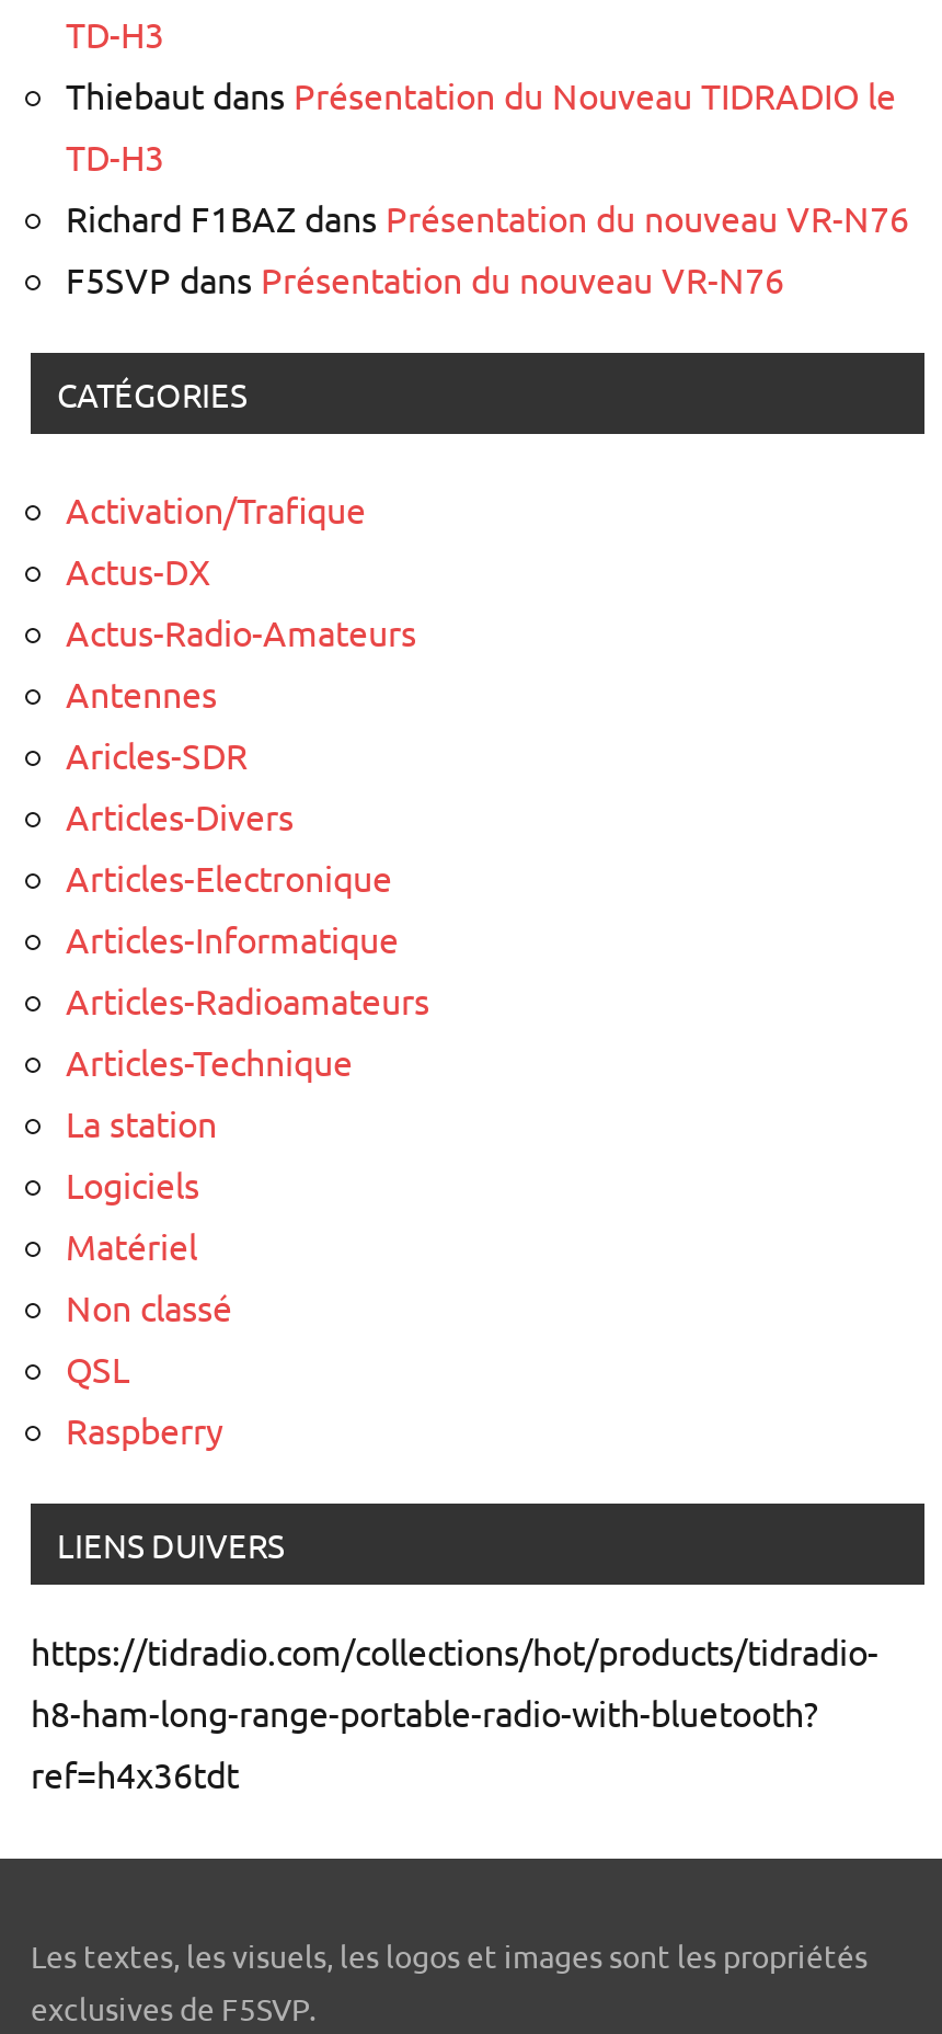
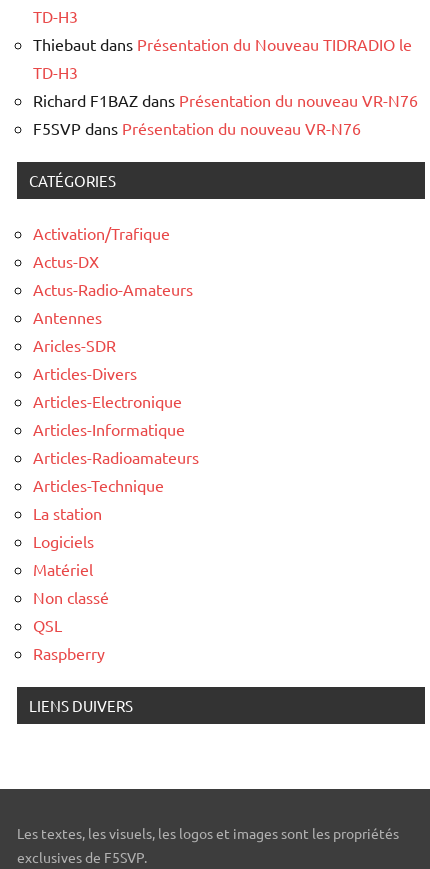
- https://tidradio.com/collections/hot/products/tidradio-
- h8-ham-long-range-portable-radio-with-bluetooth?
- ref=h4x36tdt
